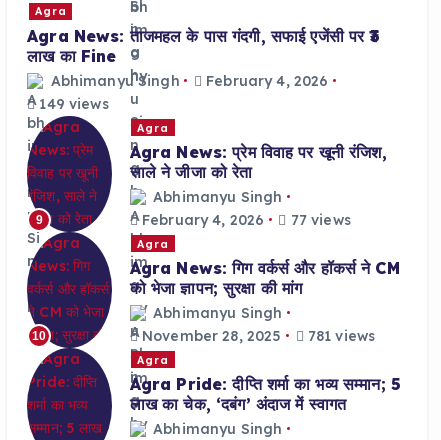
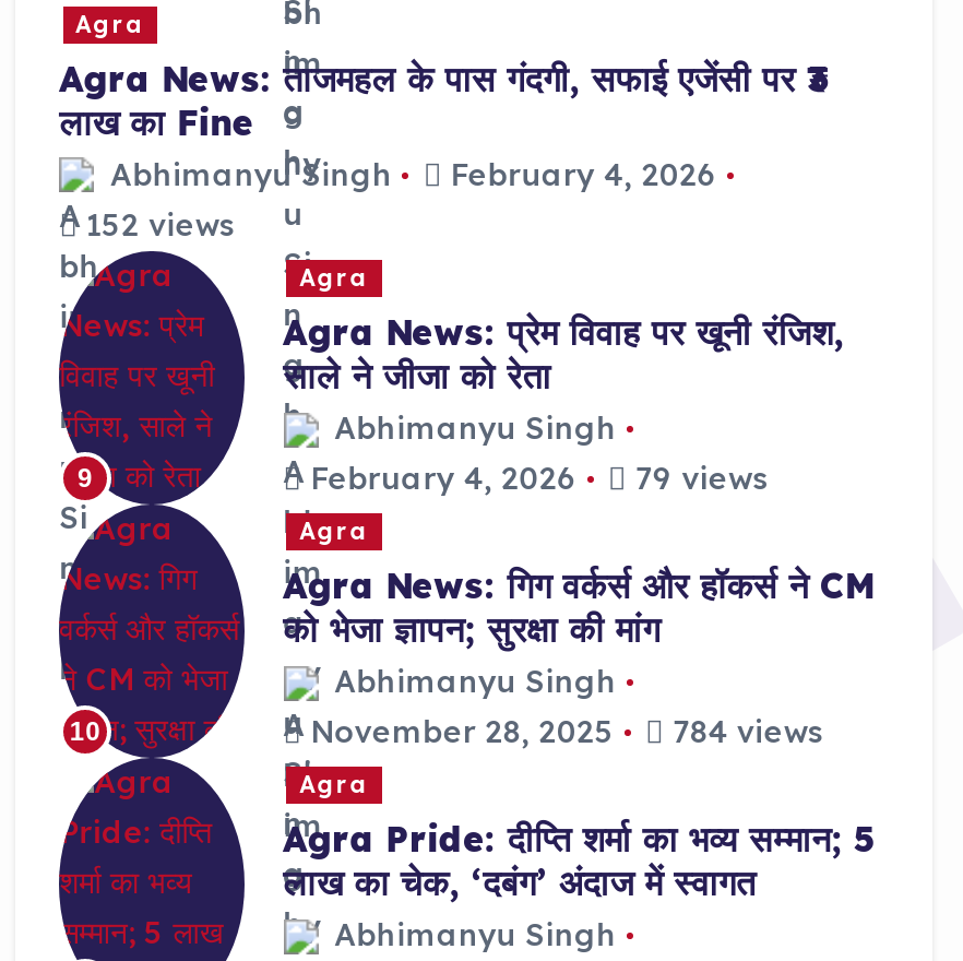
- 149 views
+ 152 views

- February 4, 2026 77 views
+ February 4, 2026 79 views

- November 28, 2025 781 views
+ November 28, 2025 784 views
